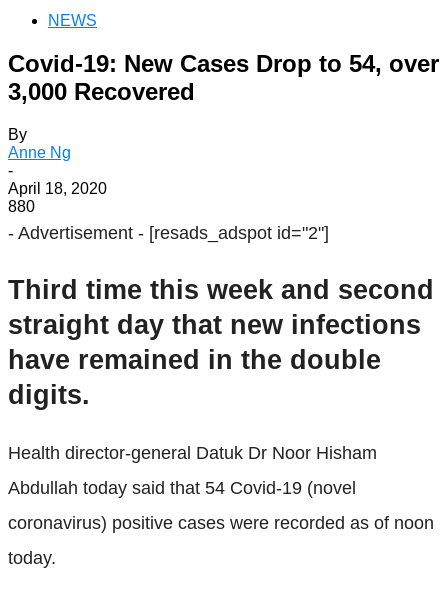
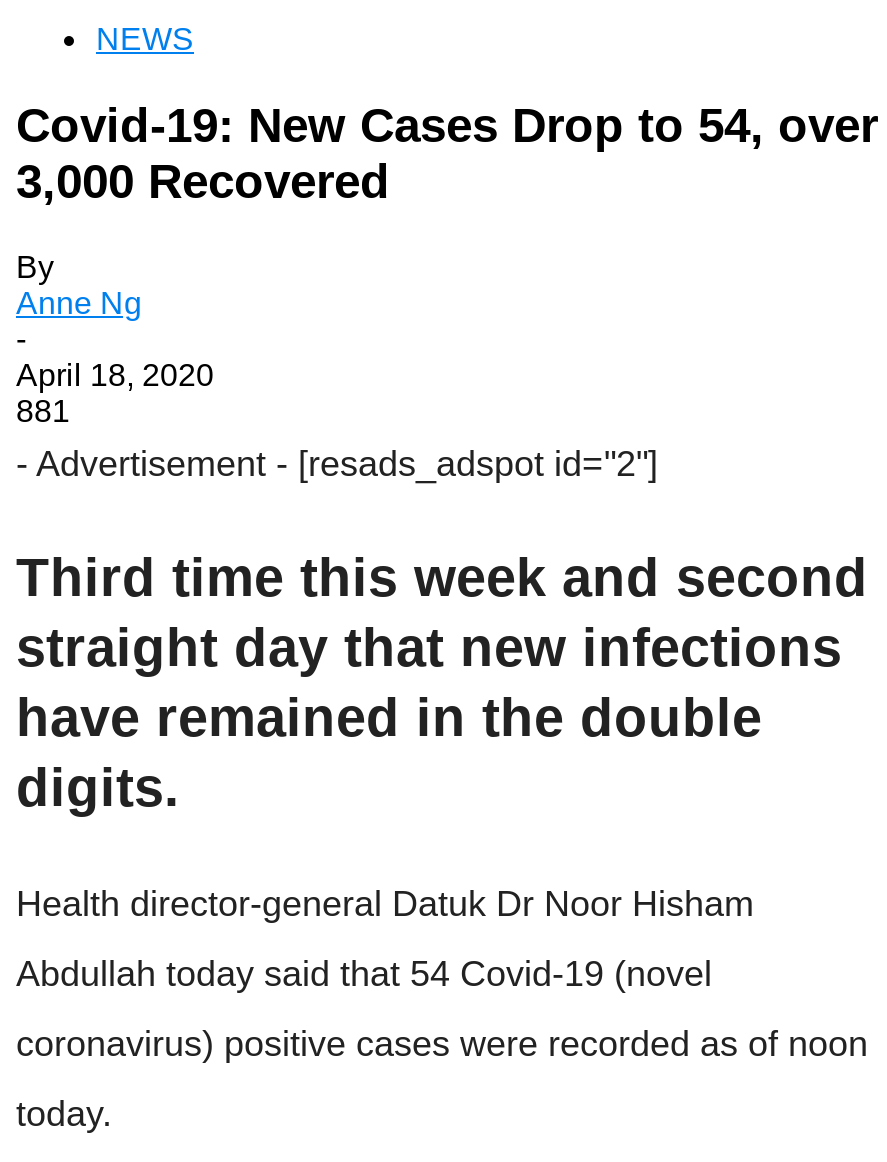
- 880
+ 881
